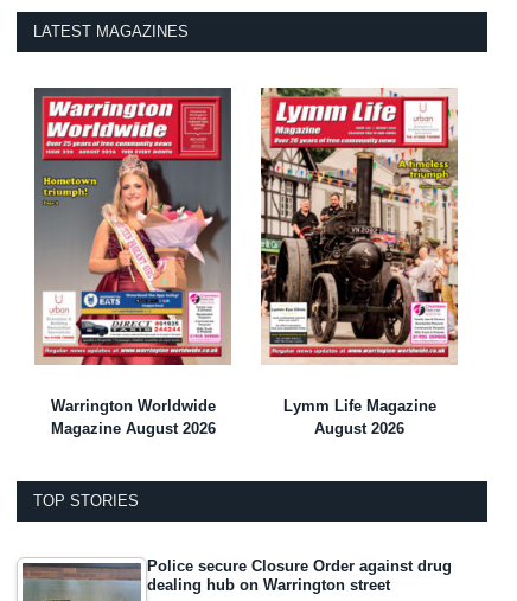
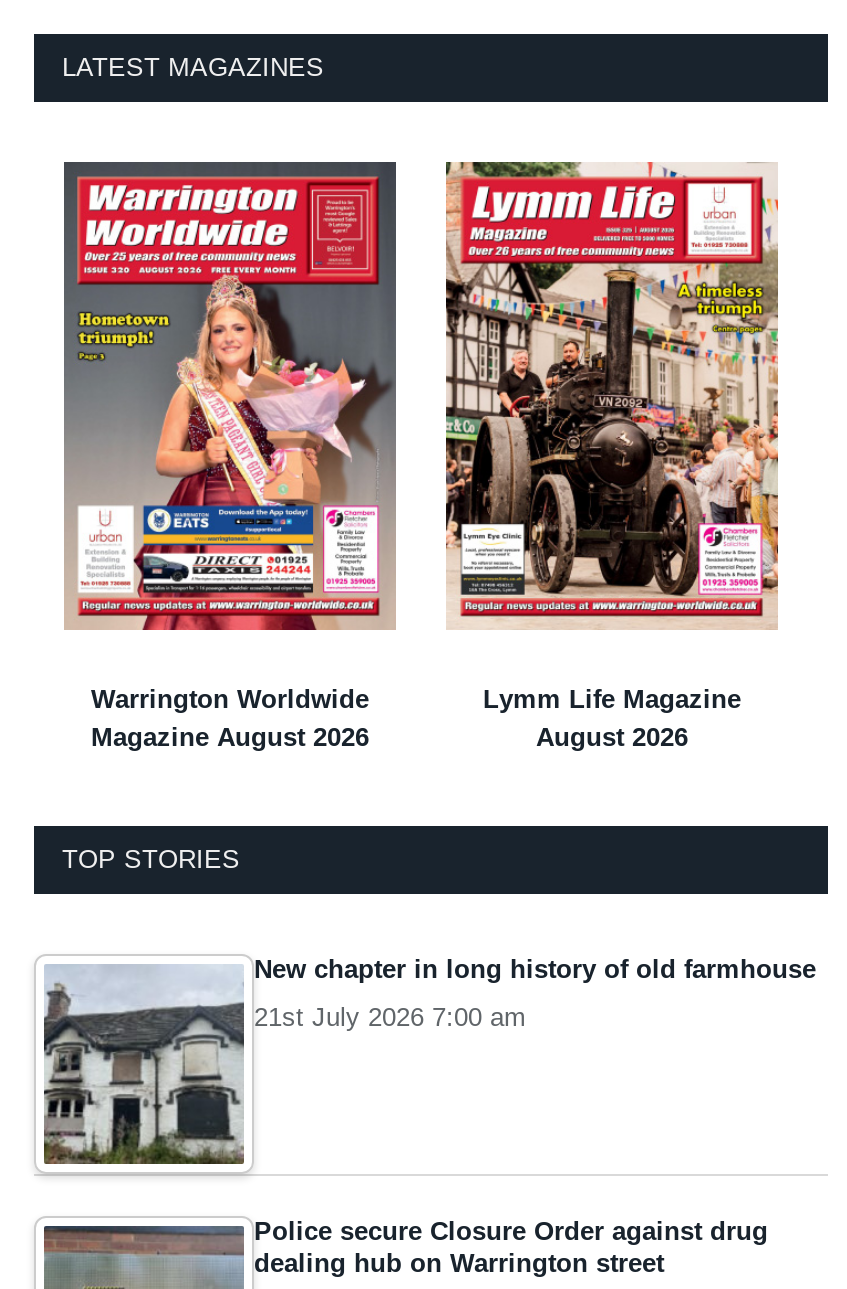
+ [image]
+ New chapter in long history of old farmhouse
+ 21st July 2026 7:00 am
